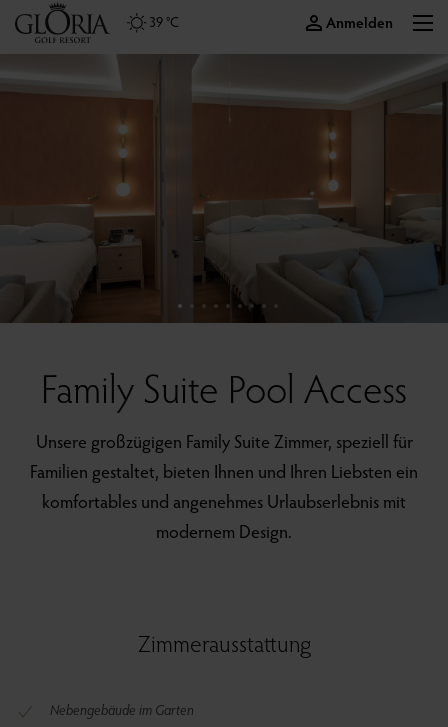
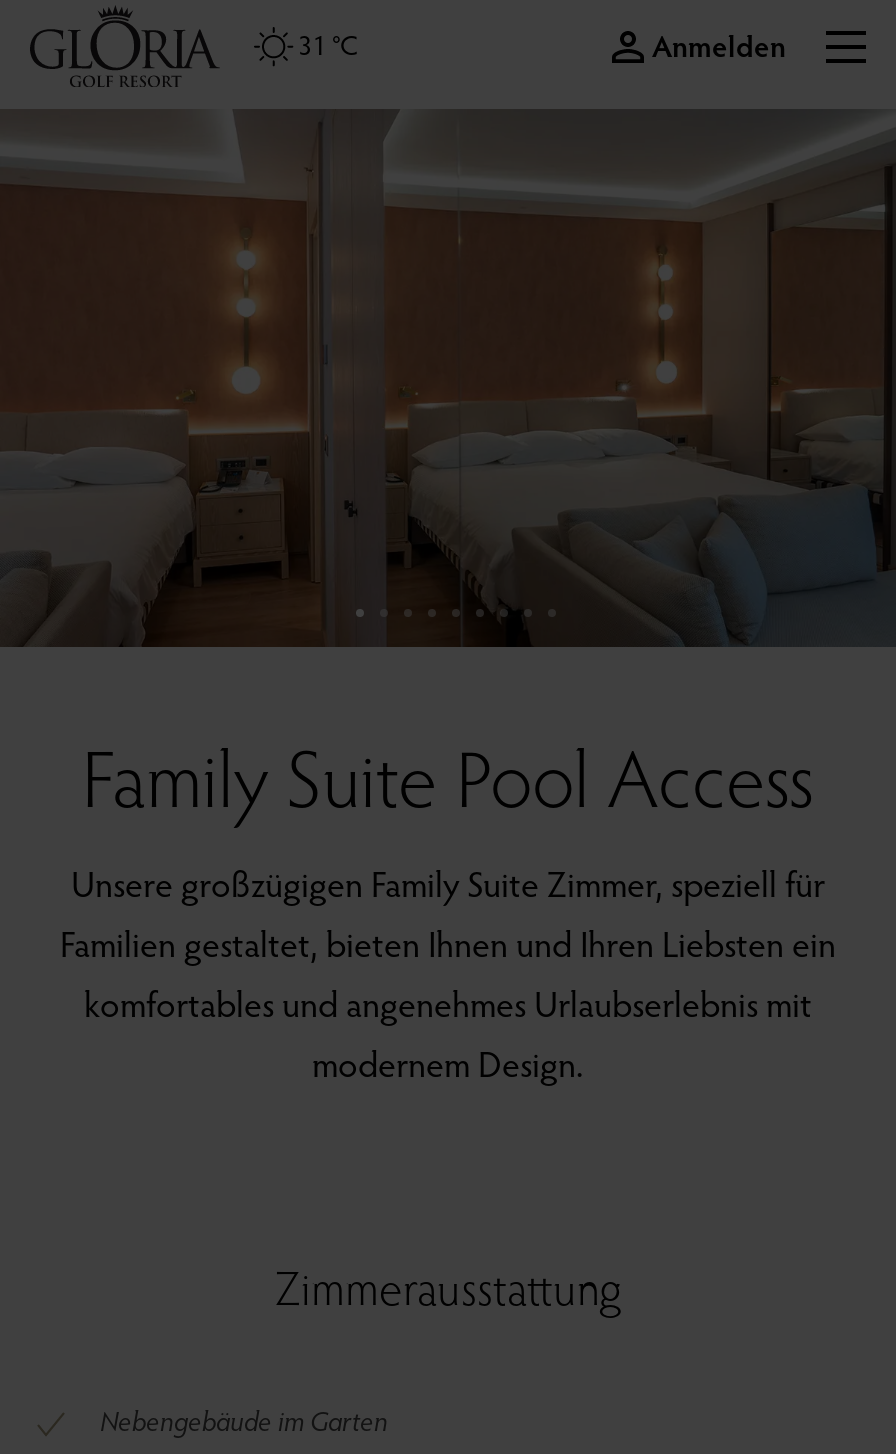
- 39 °C
+ 31 °C
